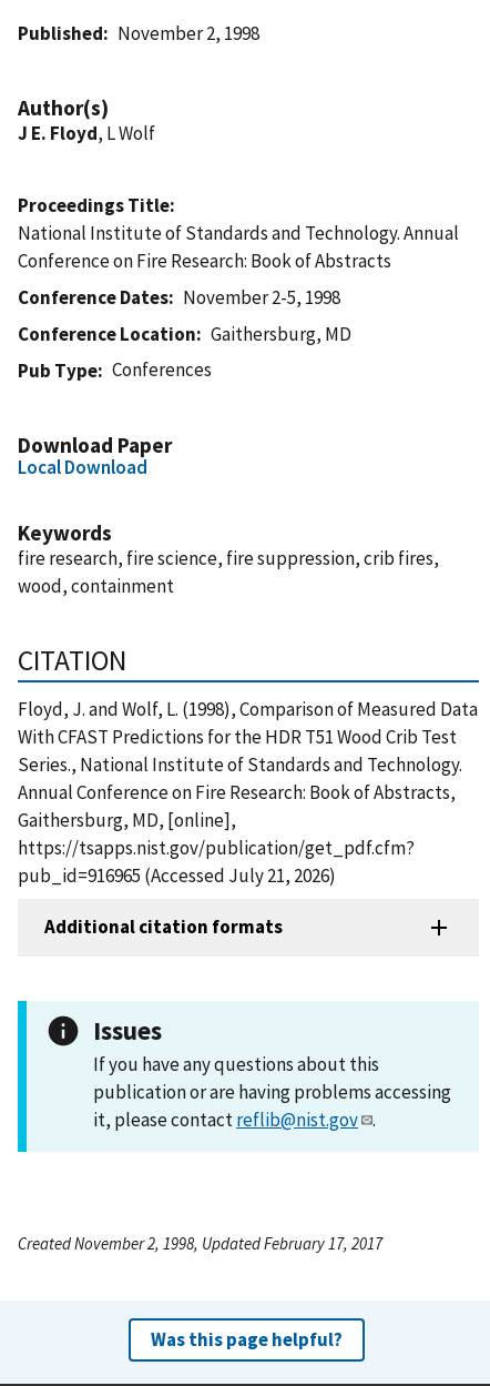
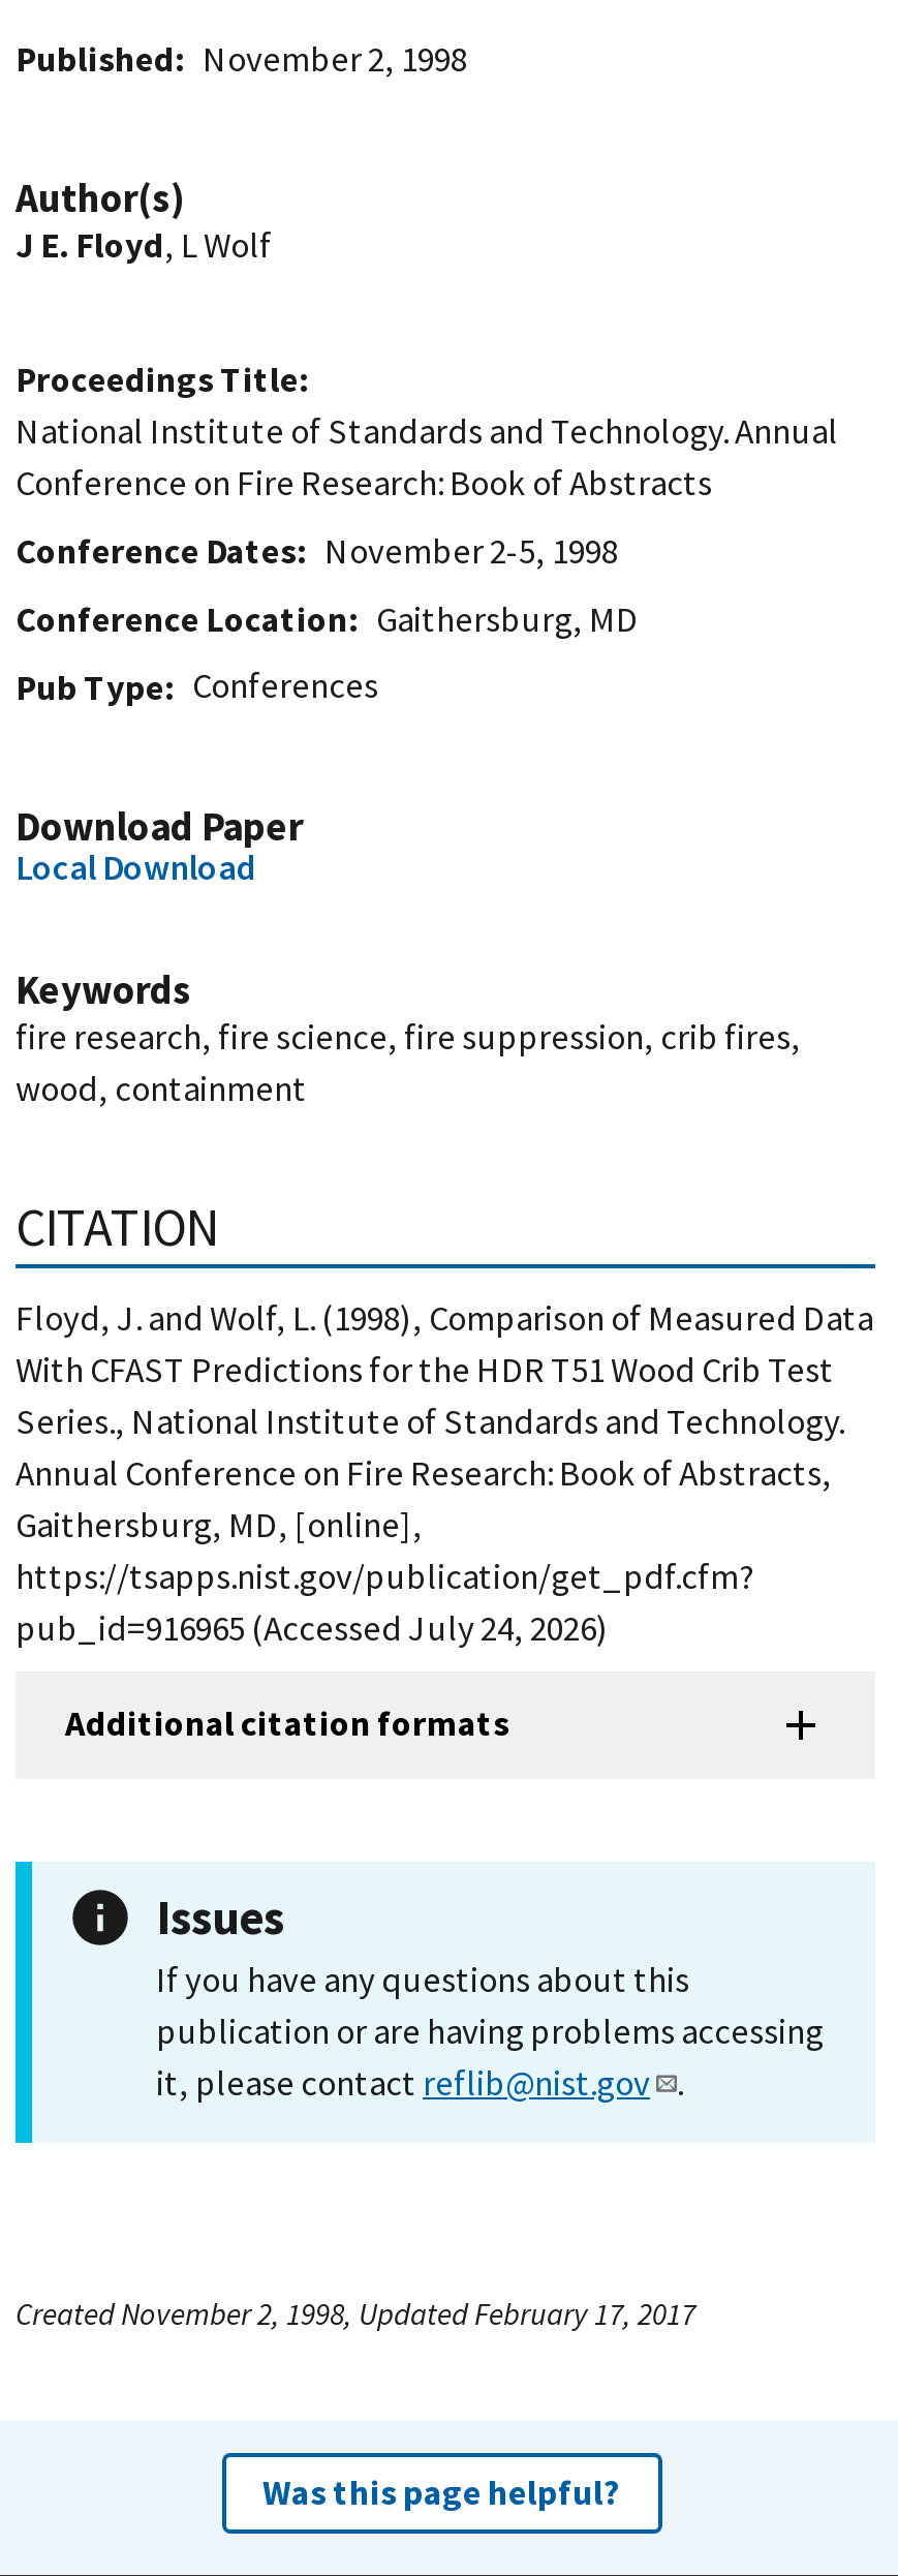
- pub_id=916965 (Accessed July 21, 2026)
+ pub_id=916965 (Accessed July 24, 2026)
